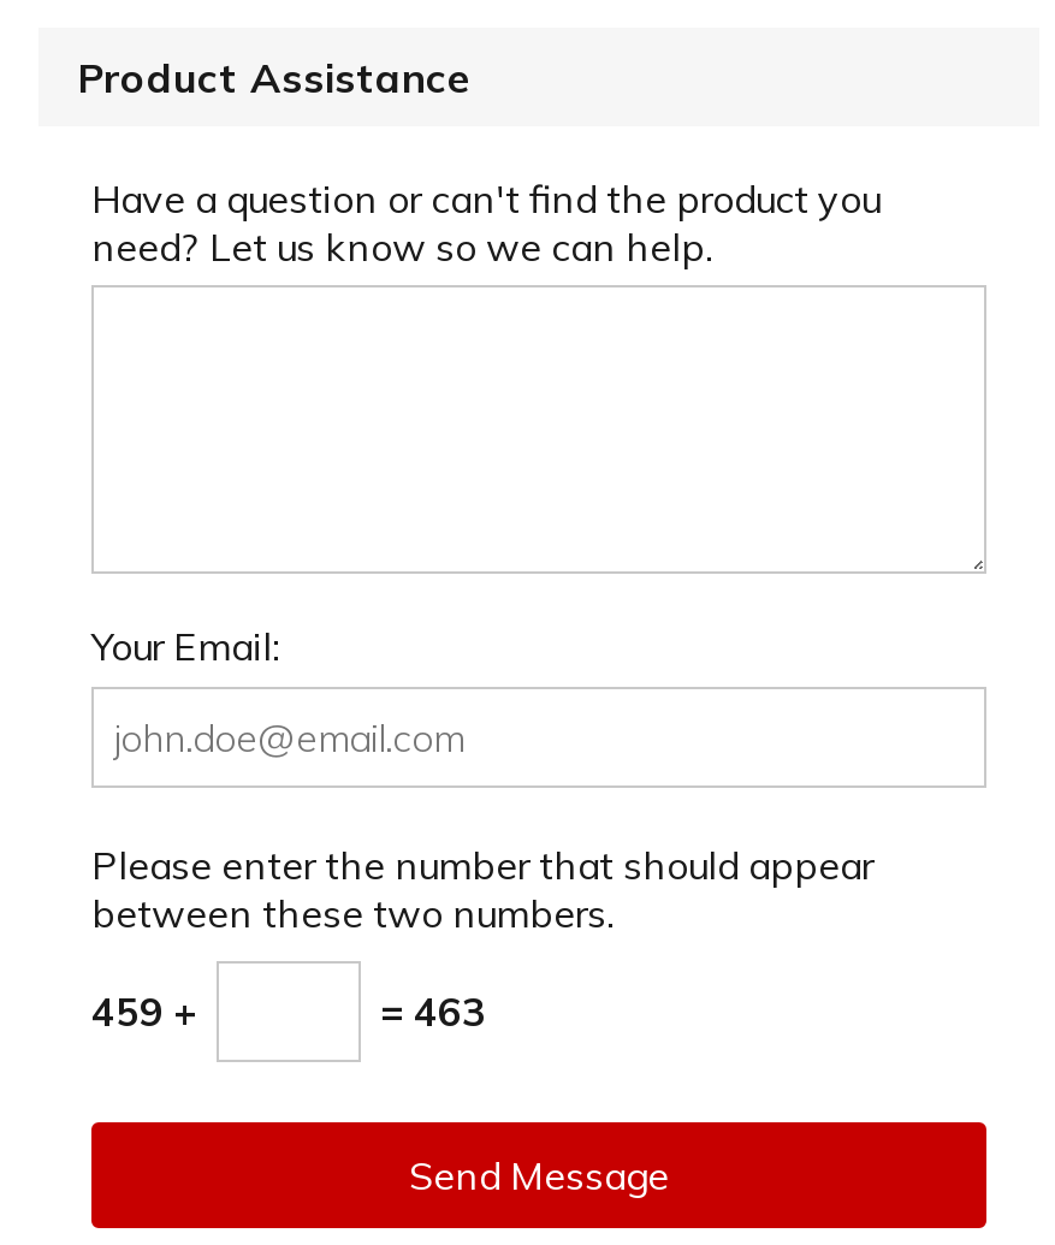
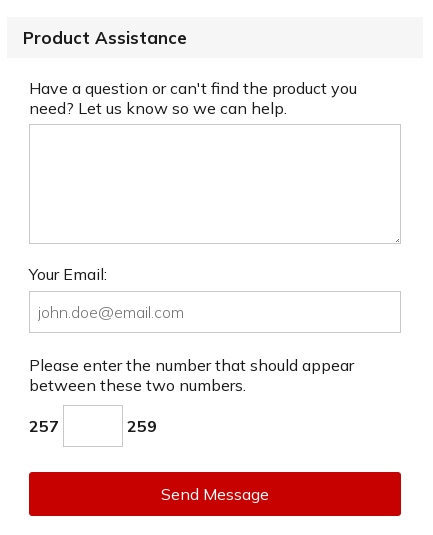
- 459 +
- = 463
+ 257
+ 259
